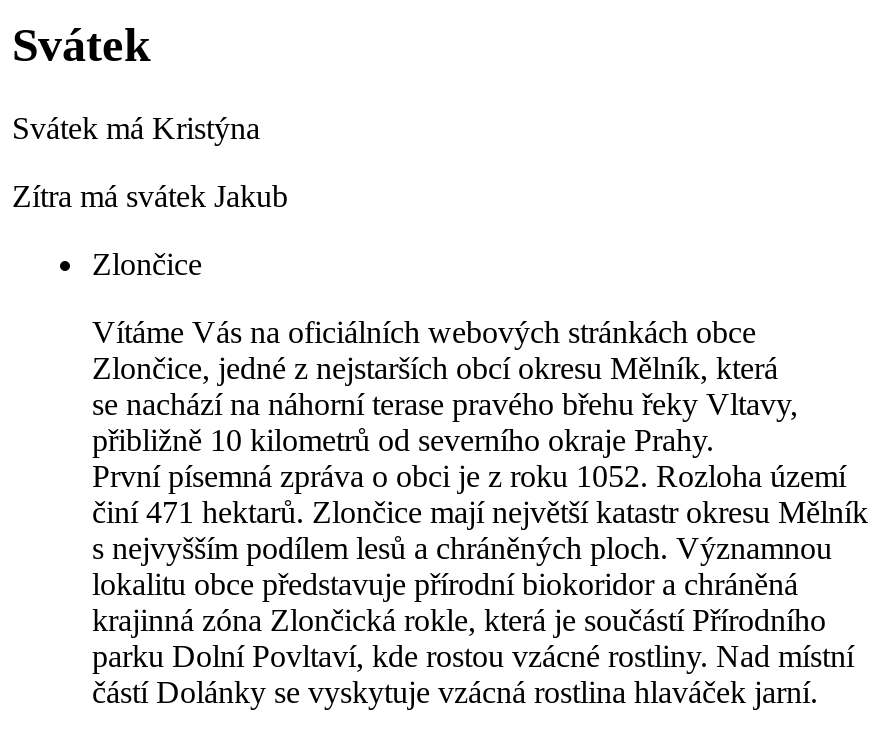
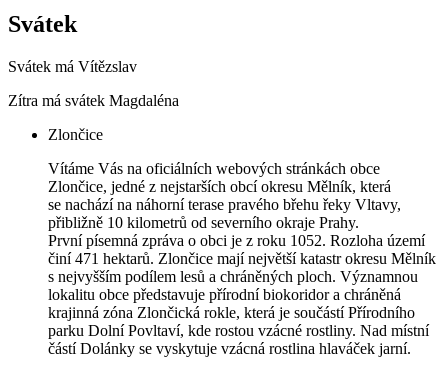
- Svátek má Kristýna
+ Svátek má Vítězslav

- Zítra má svátek Jakub
+ Zítra má svátek Magdaléna
